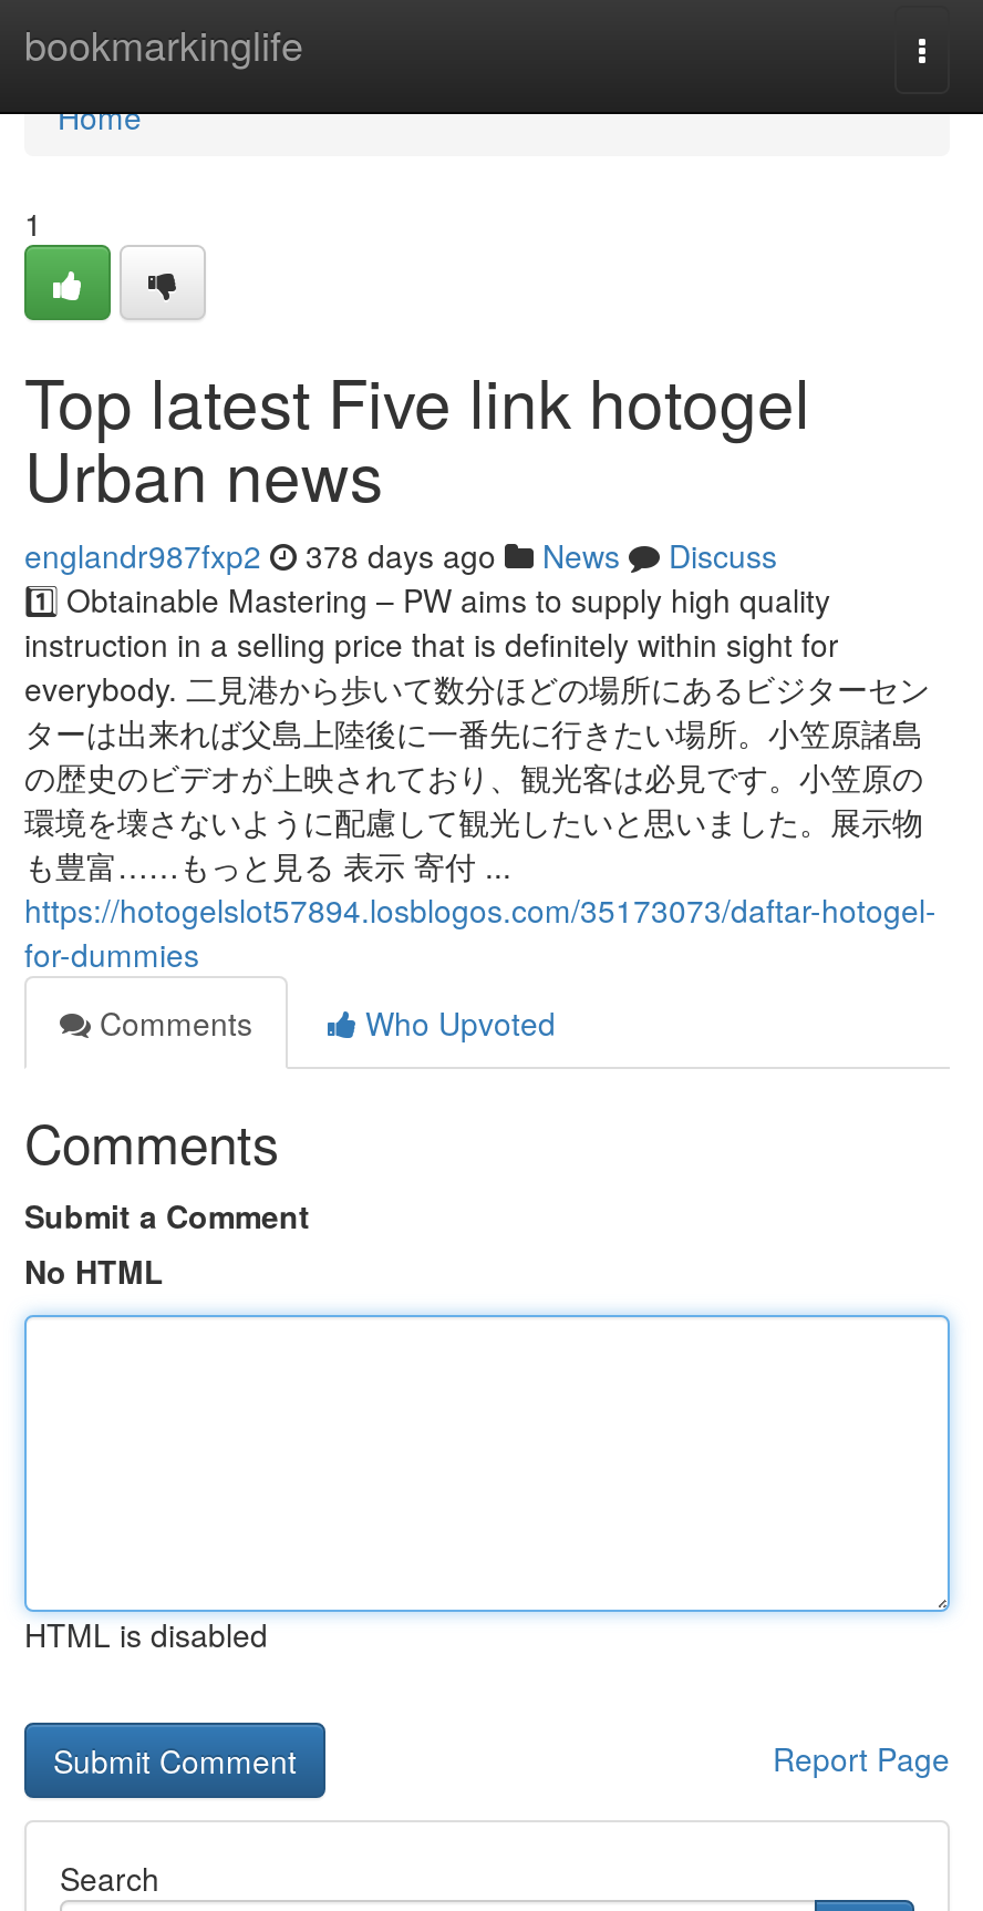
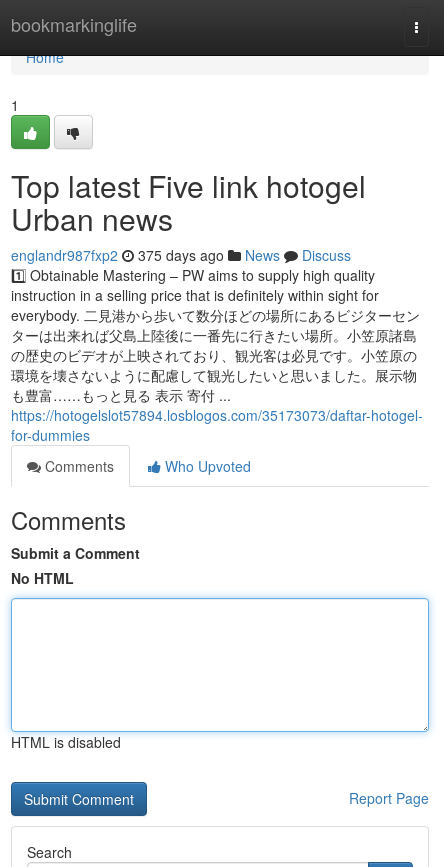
- englandr987fxp2 378 days ago News Discuss
+ englandr987fxp2 375 days ago News Discuss
